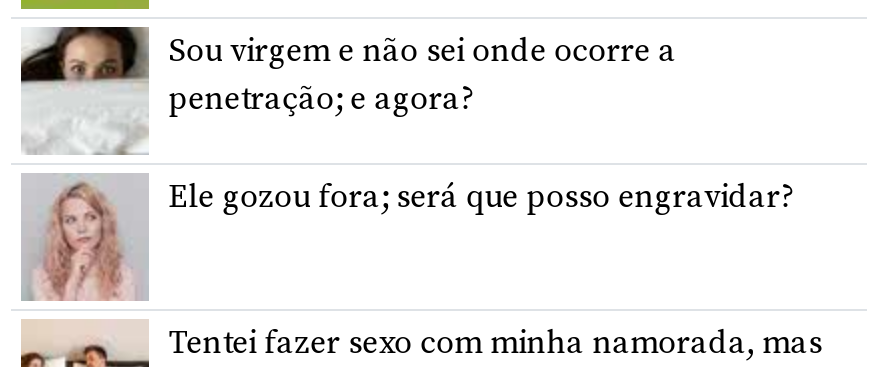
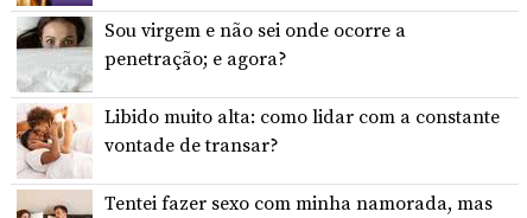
- [image]
- Ele gozou fora; será que posso engravidar?
+ [image]
+ Libido muito alta: como lidar com a constante
+ vontade de transar?
